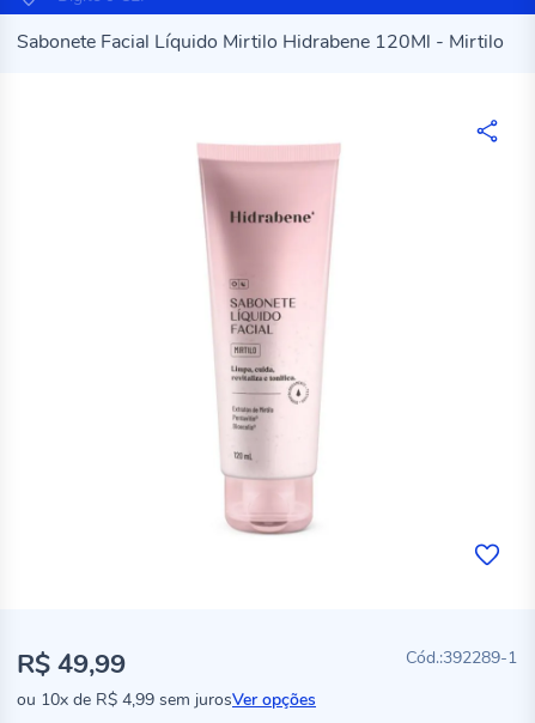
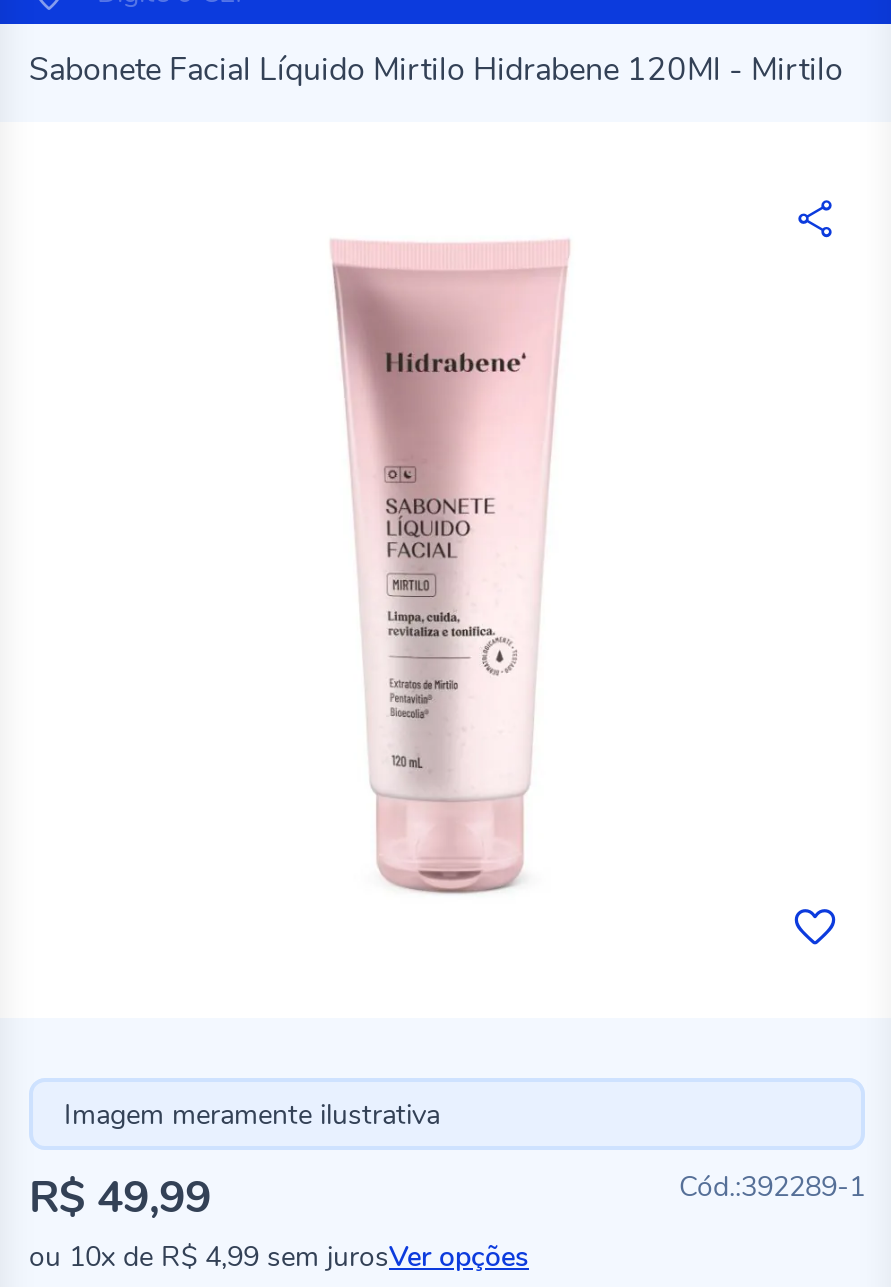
+ Imagem meramente ilustrativa
